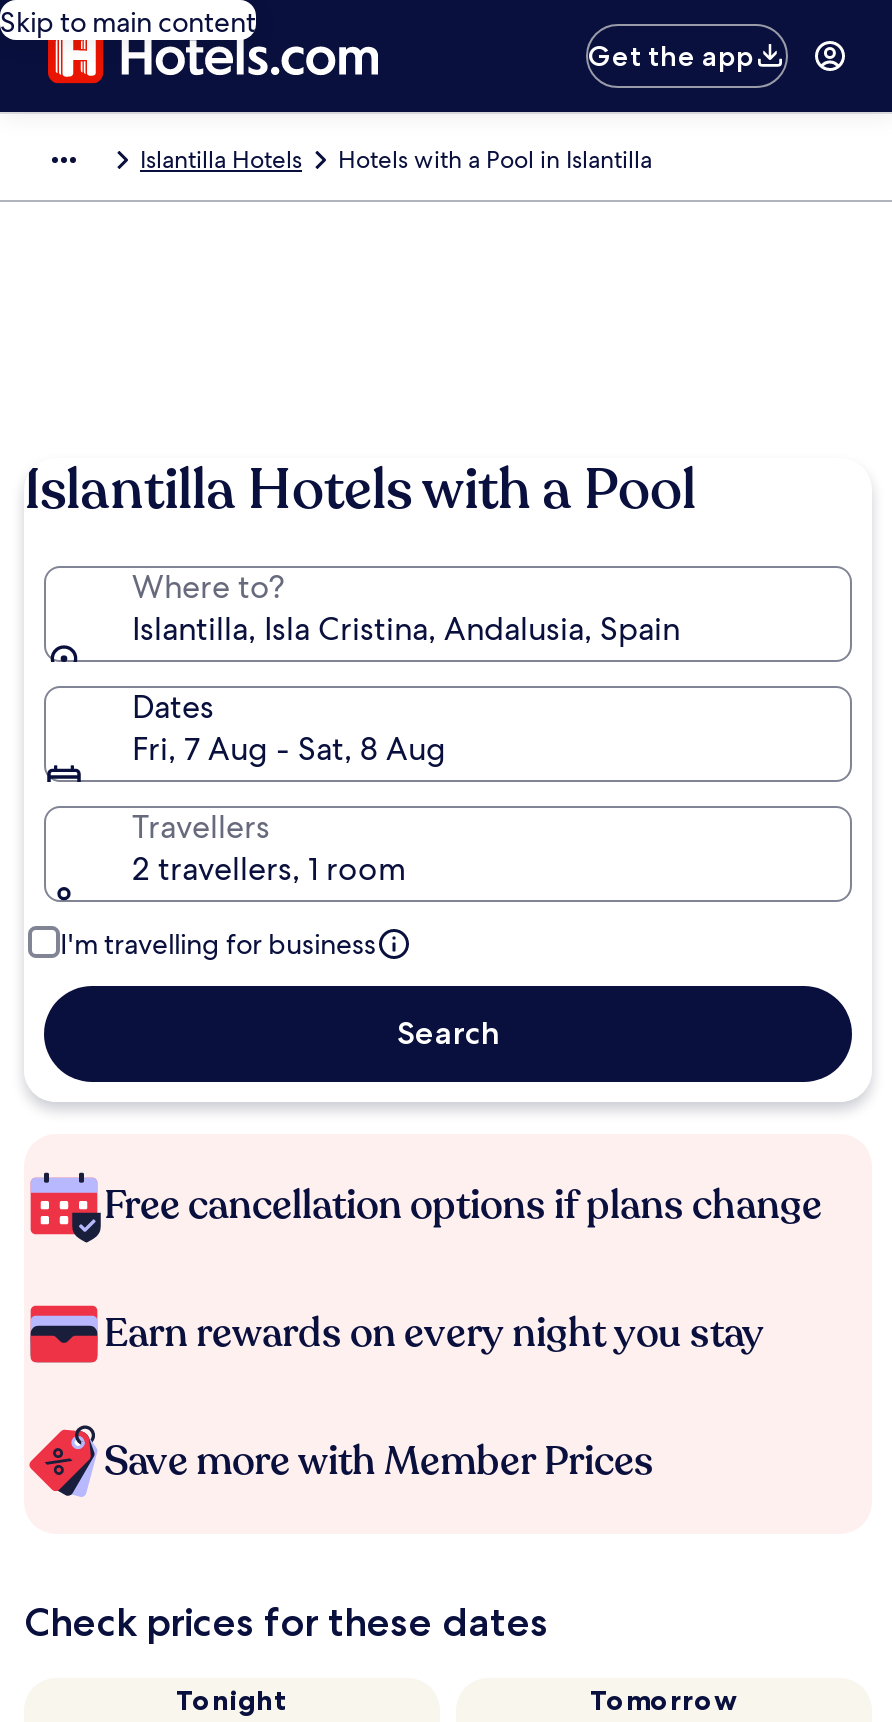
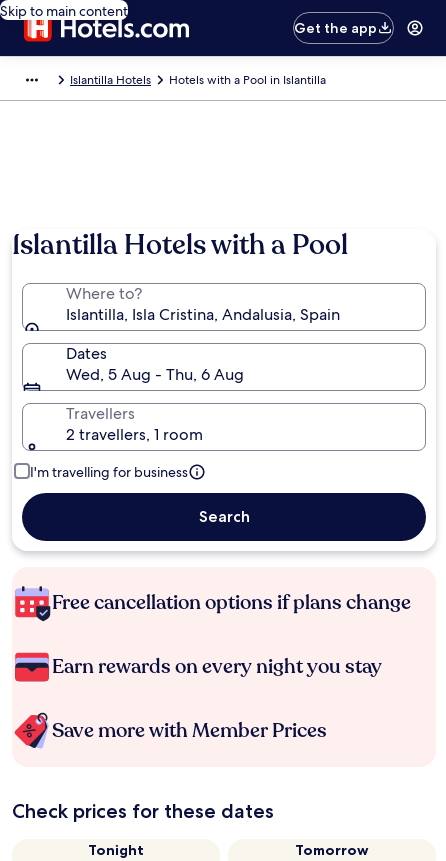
- Fri, 7 Aug - Sat, 8 Aug
+ Wed, 5 Aug - Thu, 6 Aug
